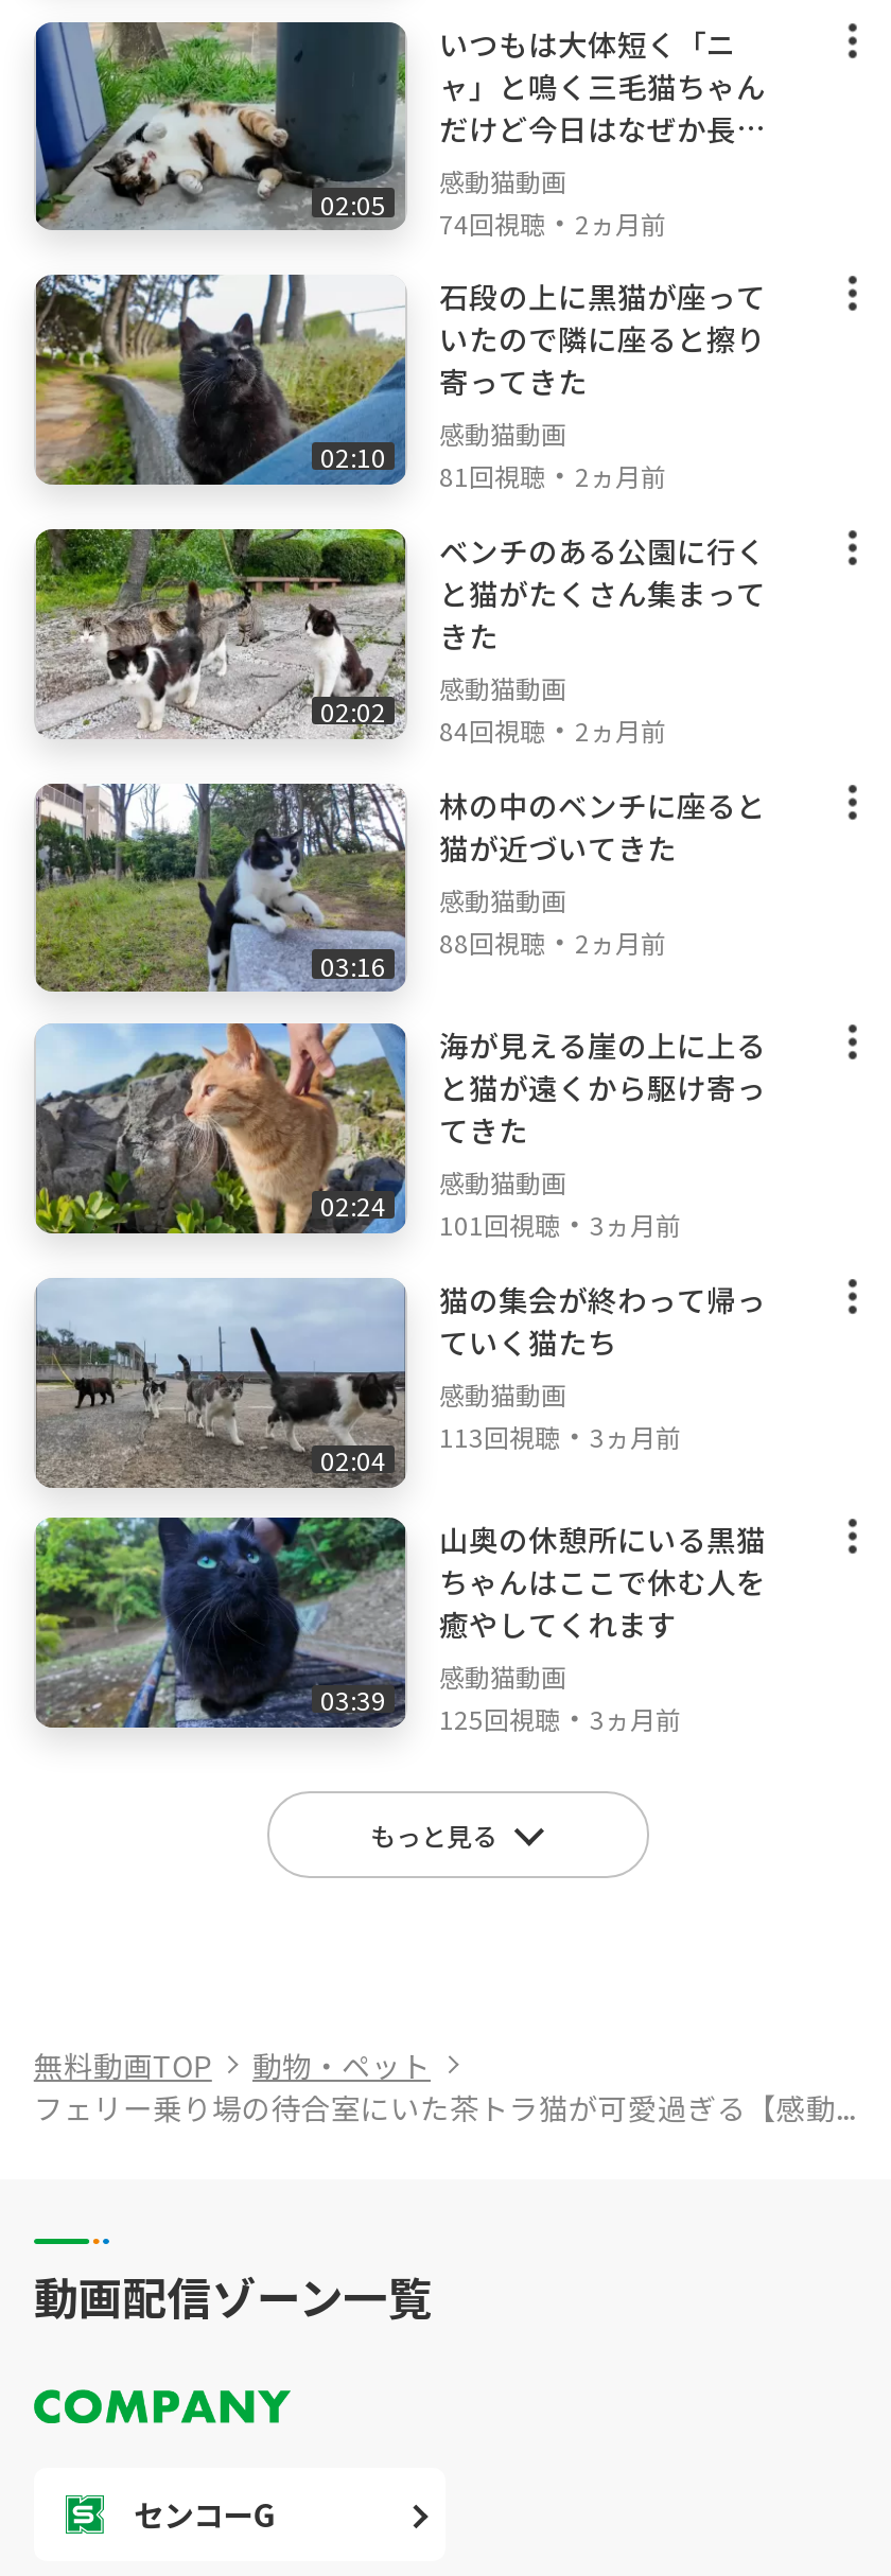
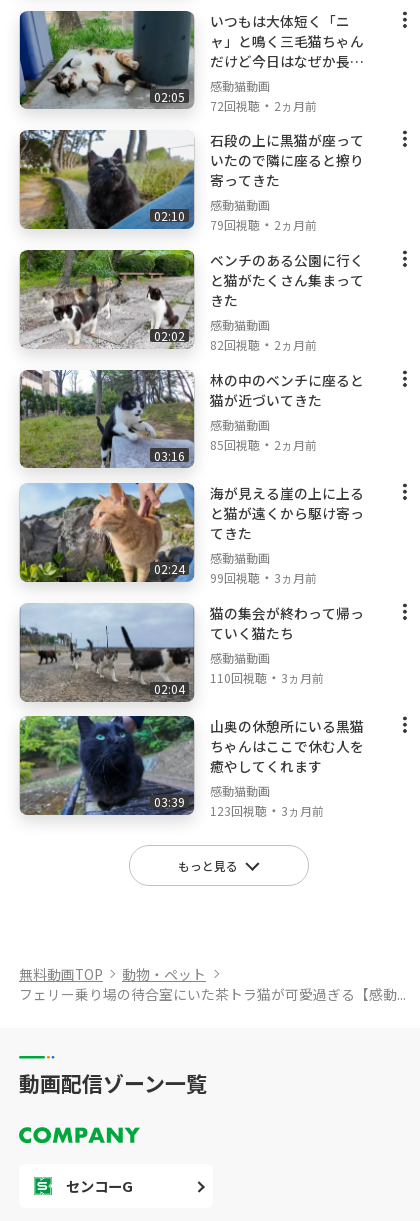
- 74回視聴・2ヵ月前
+ 72回視聴・2ヵ月前

- 81回視聴・2ヵ月前
+ 79回視聴・2ヵ月前

- 84回視聴・2ヵ月前
+ 82回視聴・2ヵ月前

- 88回視聴・2ヵ月前
+ 85回視聴・2ヵ月前

- 101回視聴・3ヵ月前
+ 99回視聴・3ヵ月前

- 113回視聴・3ヵ月前
+ 110回視聴・3ヵ月前

- 125回視聴・3ヵ月前
+ 123回視聴・3ヵ月前
